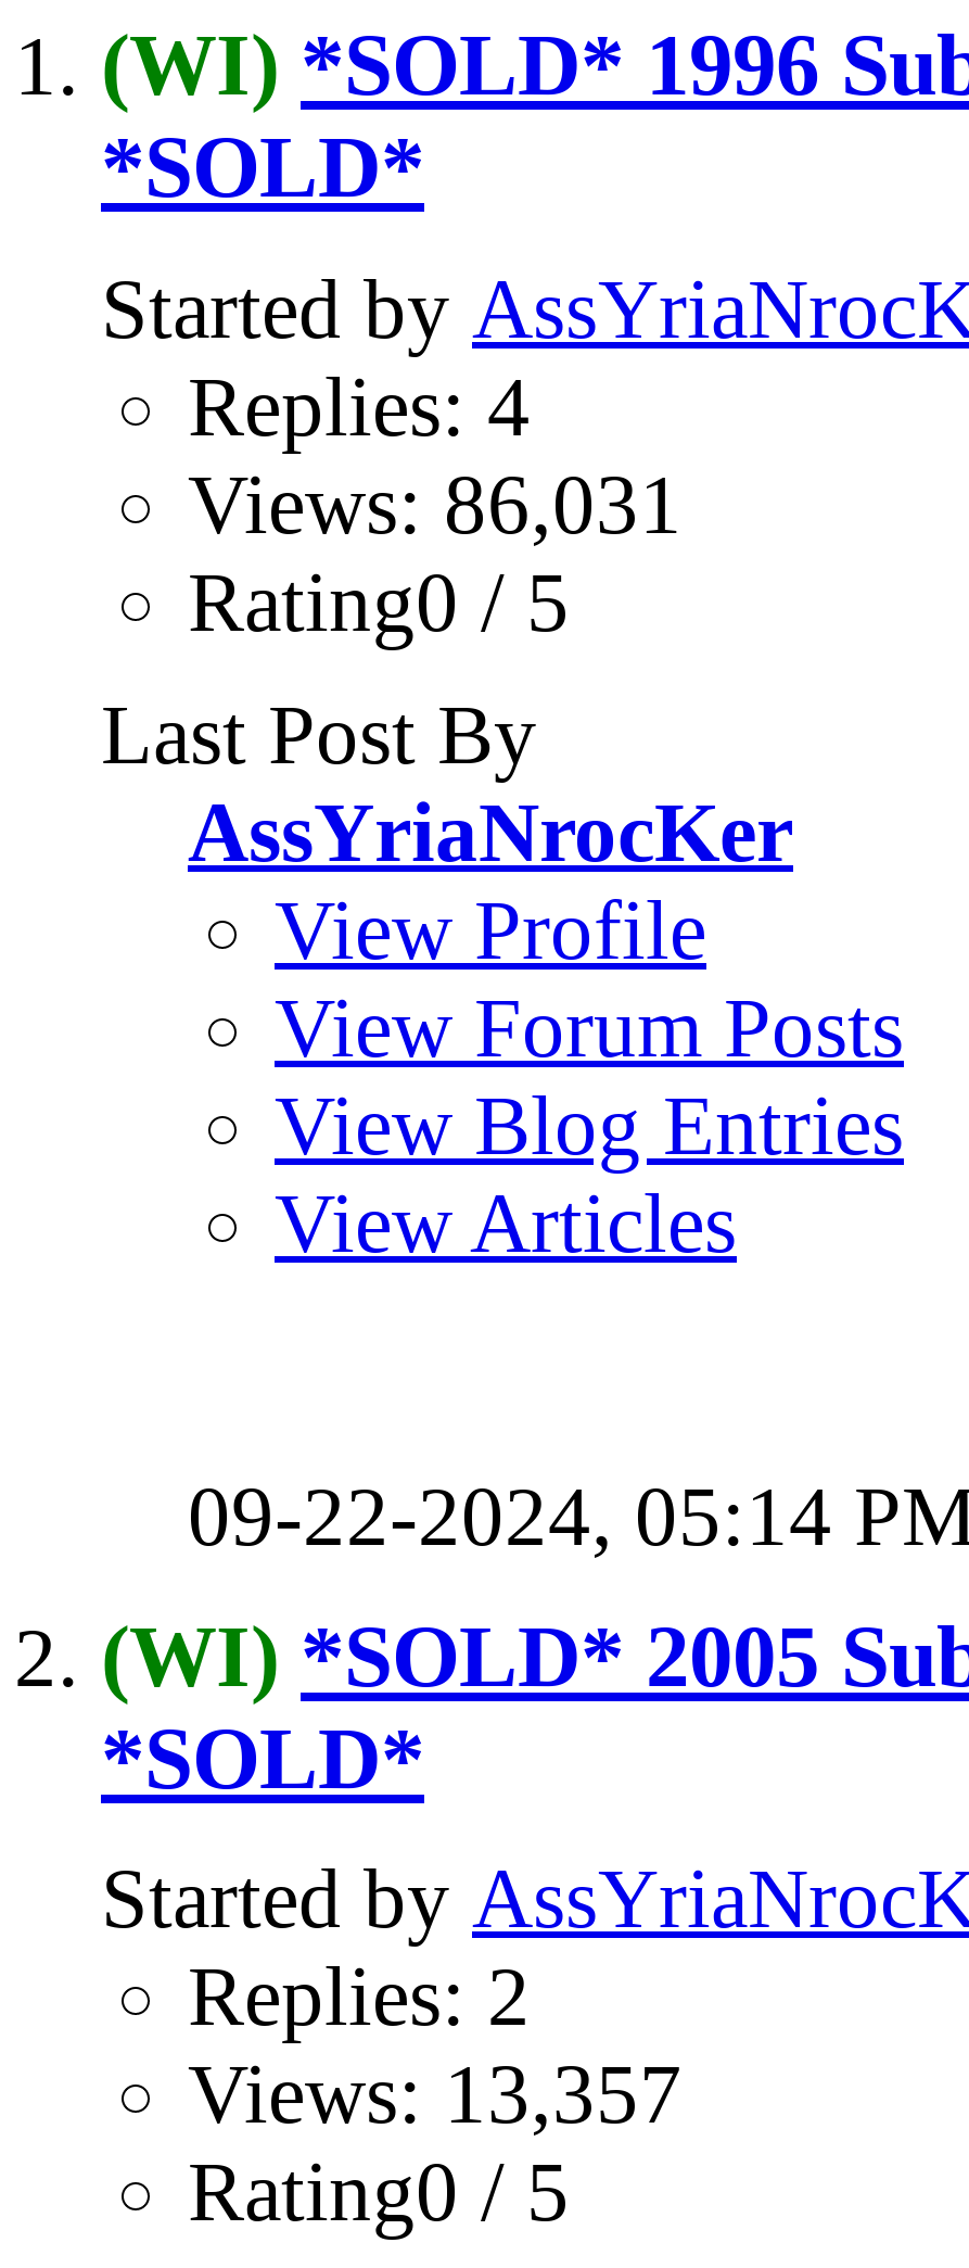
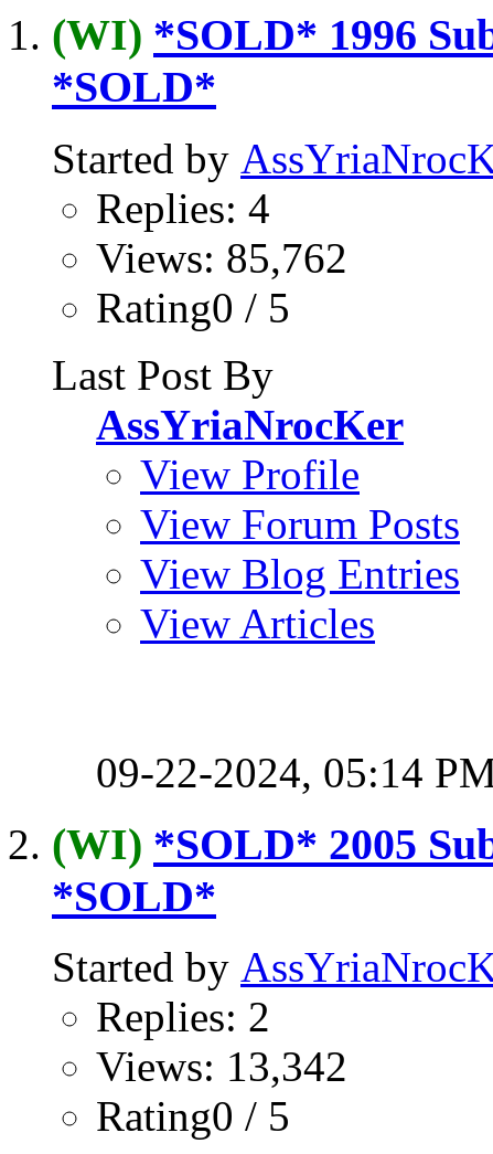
- Views: 86,031
+ Views: 85,762

- Views: 13,357
+ Views: 13,342
